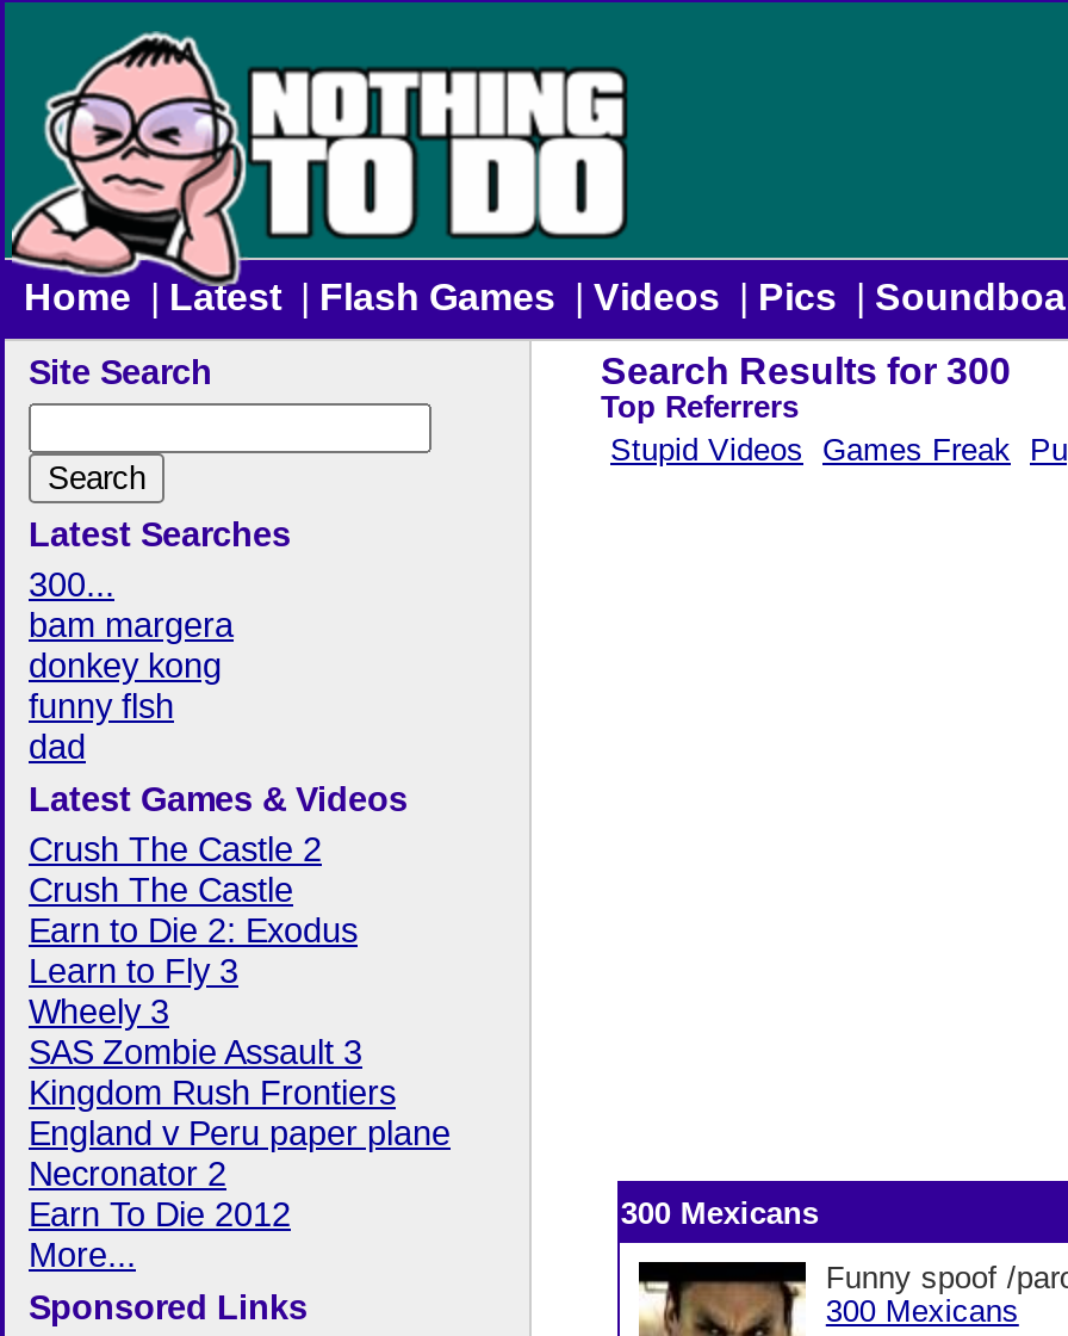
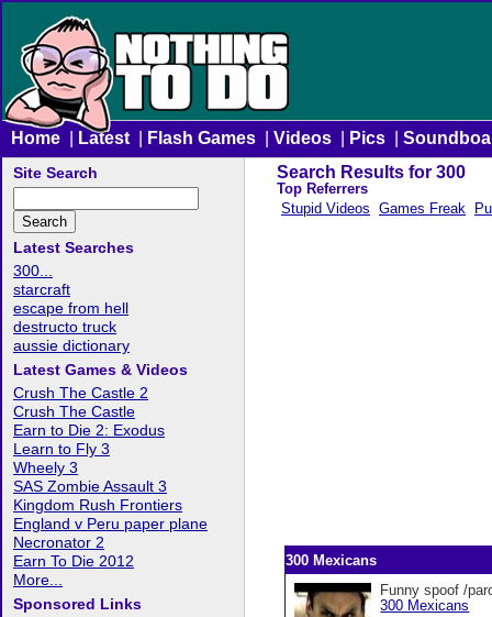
- bam margera
- donkey kong
- funny flsh
- dad
+ starcraft
+ escape from hell
+ destructo truck
+ aussie dictionary
